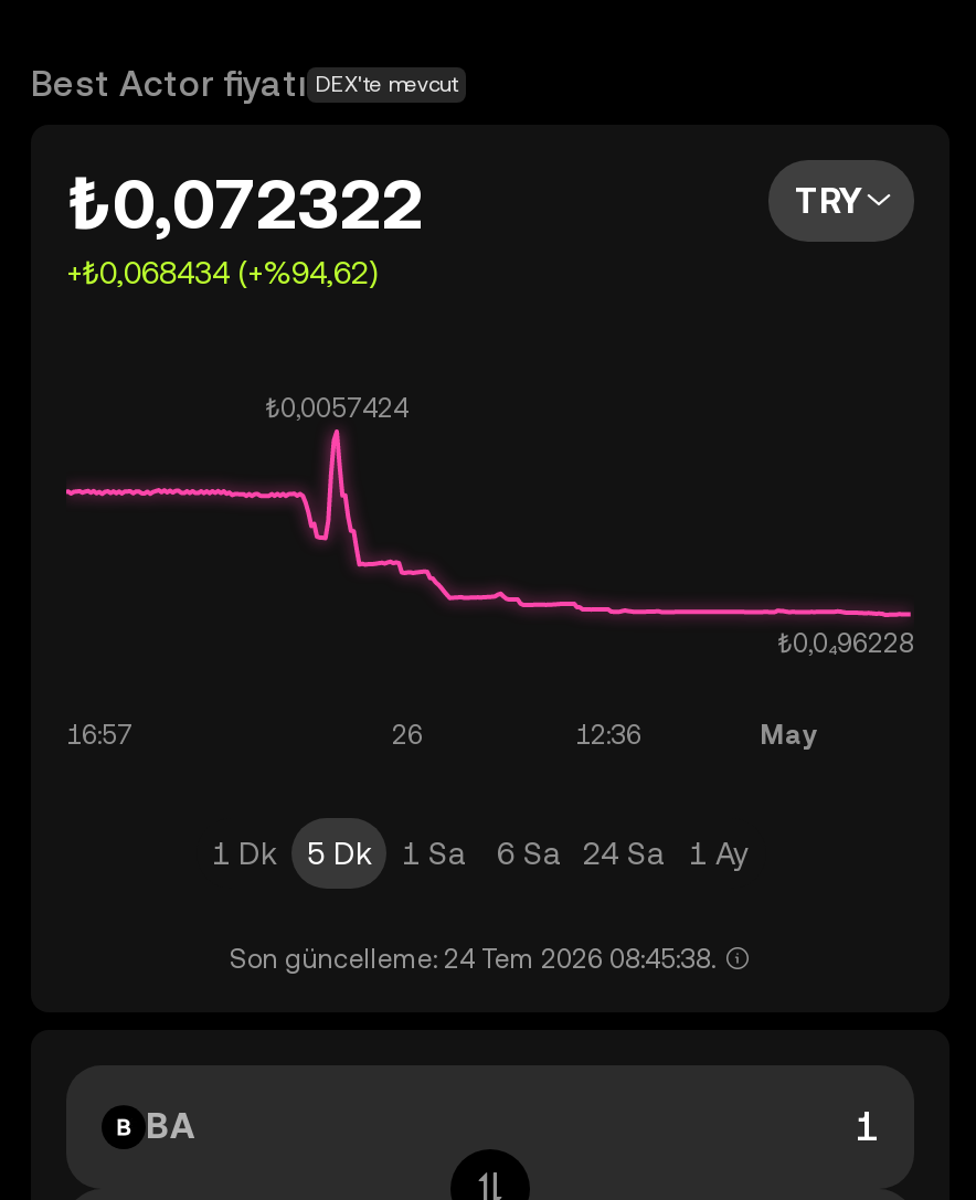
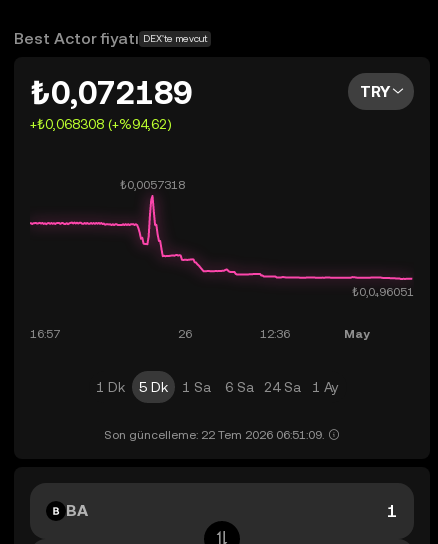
- ₺0,072322
+ ₺0,072189

- +₺0,068434 (+%94,62)
+ +₺0,068308 (+%94,62)

- Son güncelleme: 24 Tem 2026 08:45:38.
+ Son güncelleme: 22 Tem 2026 06:51:09.
